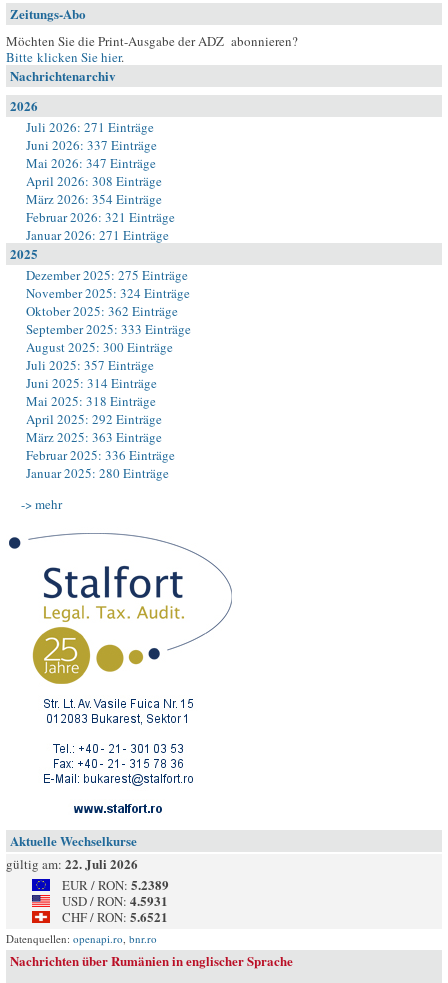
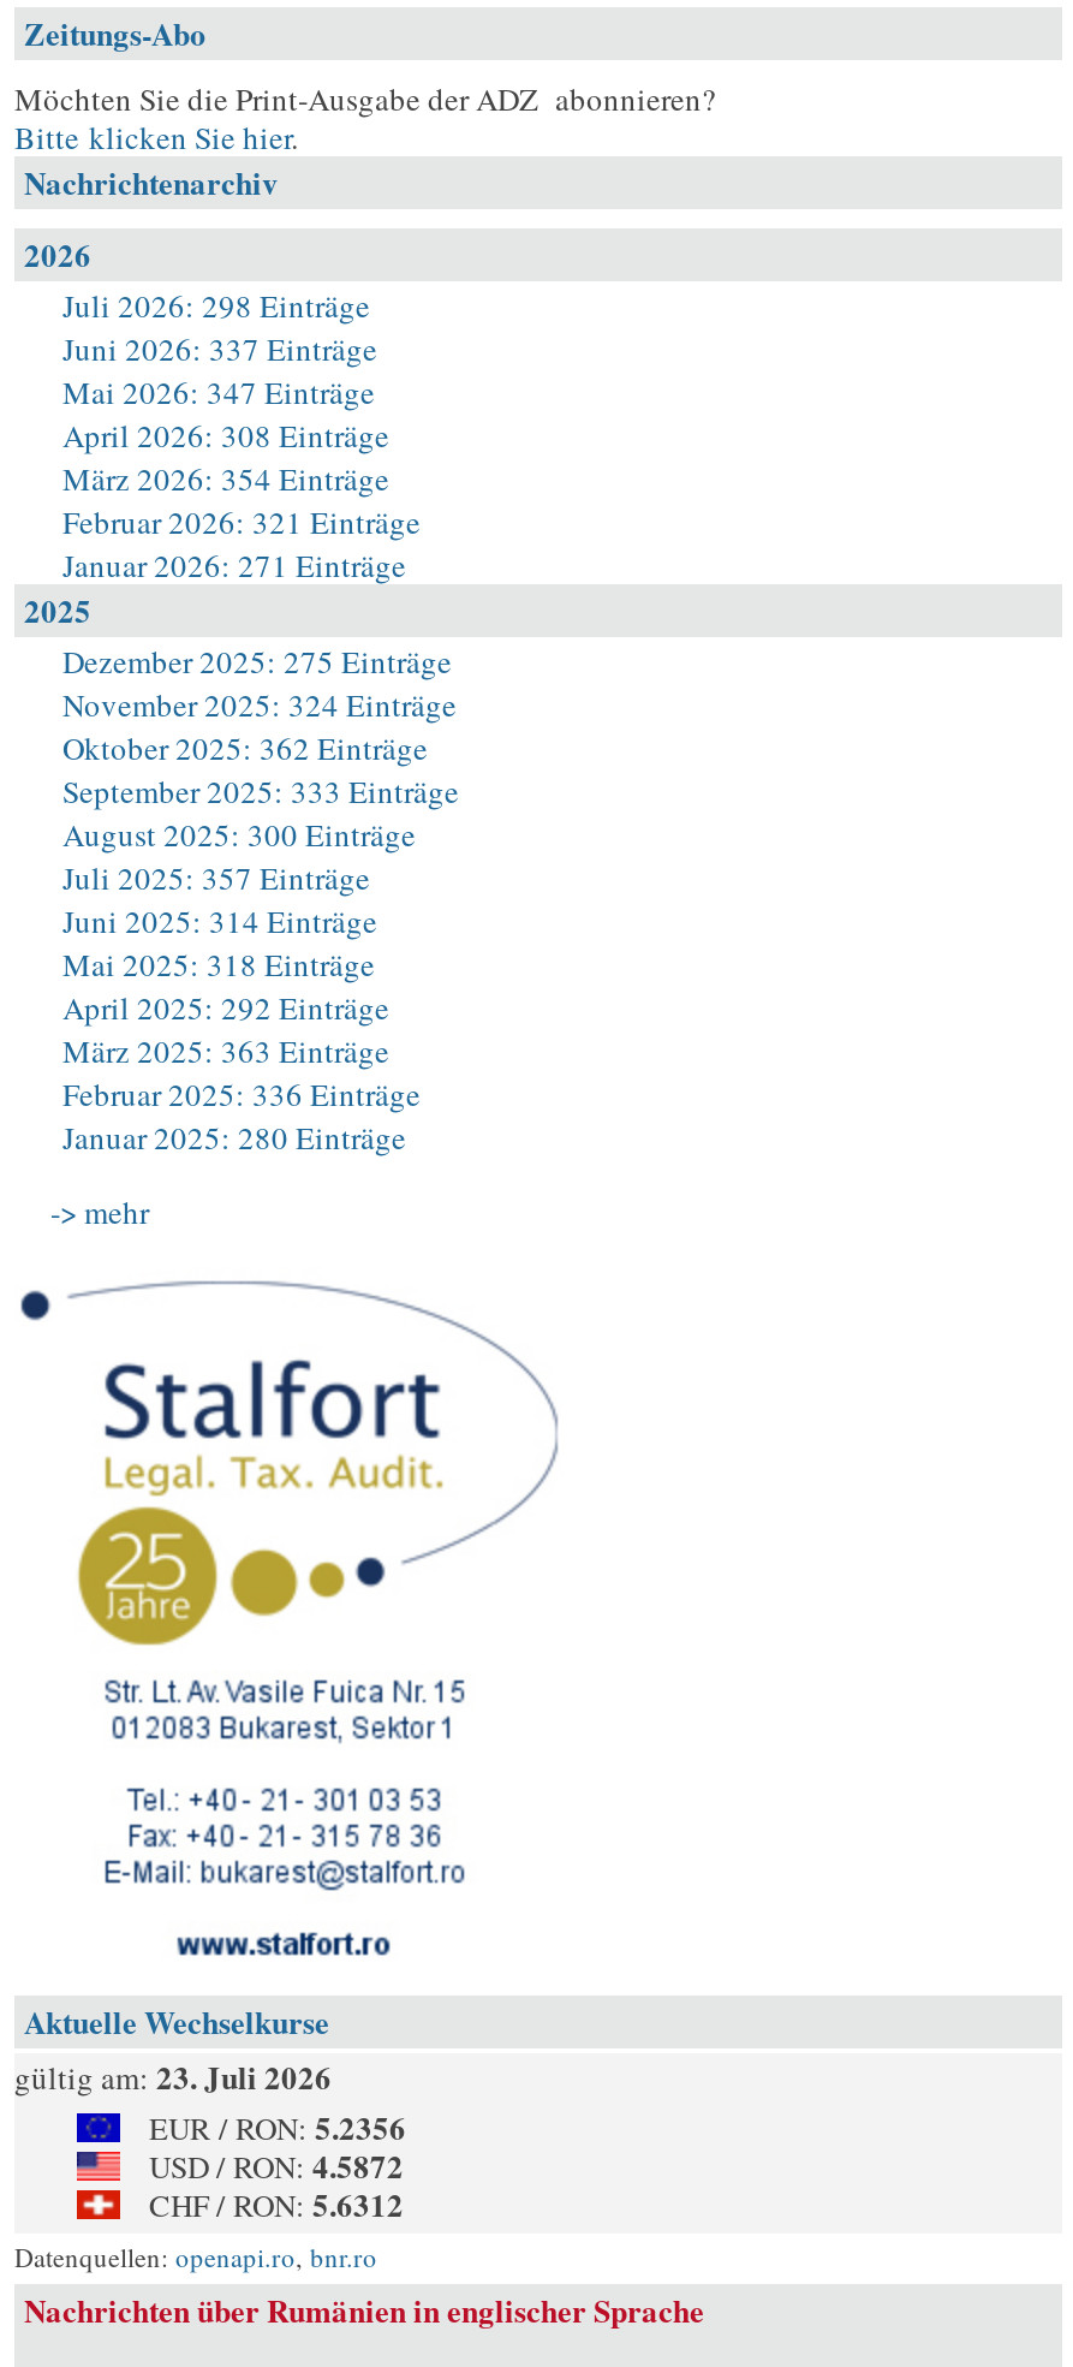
- Juli 2026: 271 Einträge
+ Juli 2026: 298 Einträge

- gültig am: 22. Juli 2026
+ gültig am: 23. Juli 2026

- EUR / RON: 5.2389
+ EUR / RON: 5.2356

- USD / RON: 4.5931
+ USD / RON: 4.5872

- CHF / RON: 5.6521
+ CHF / RON: 5.6312
